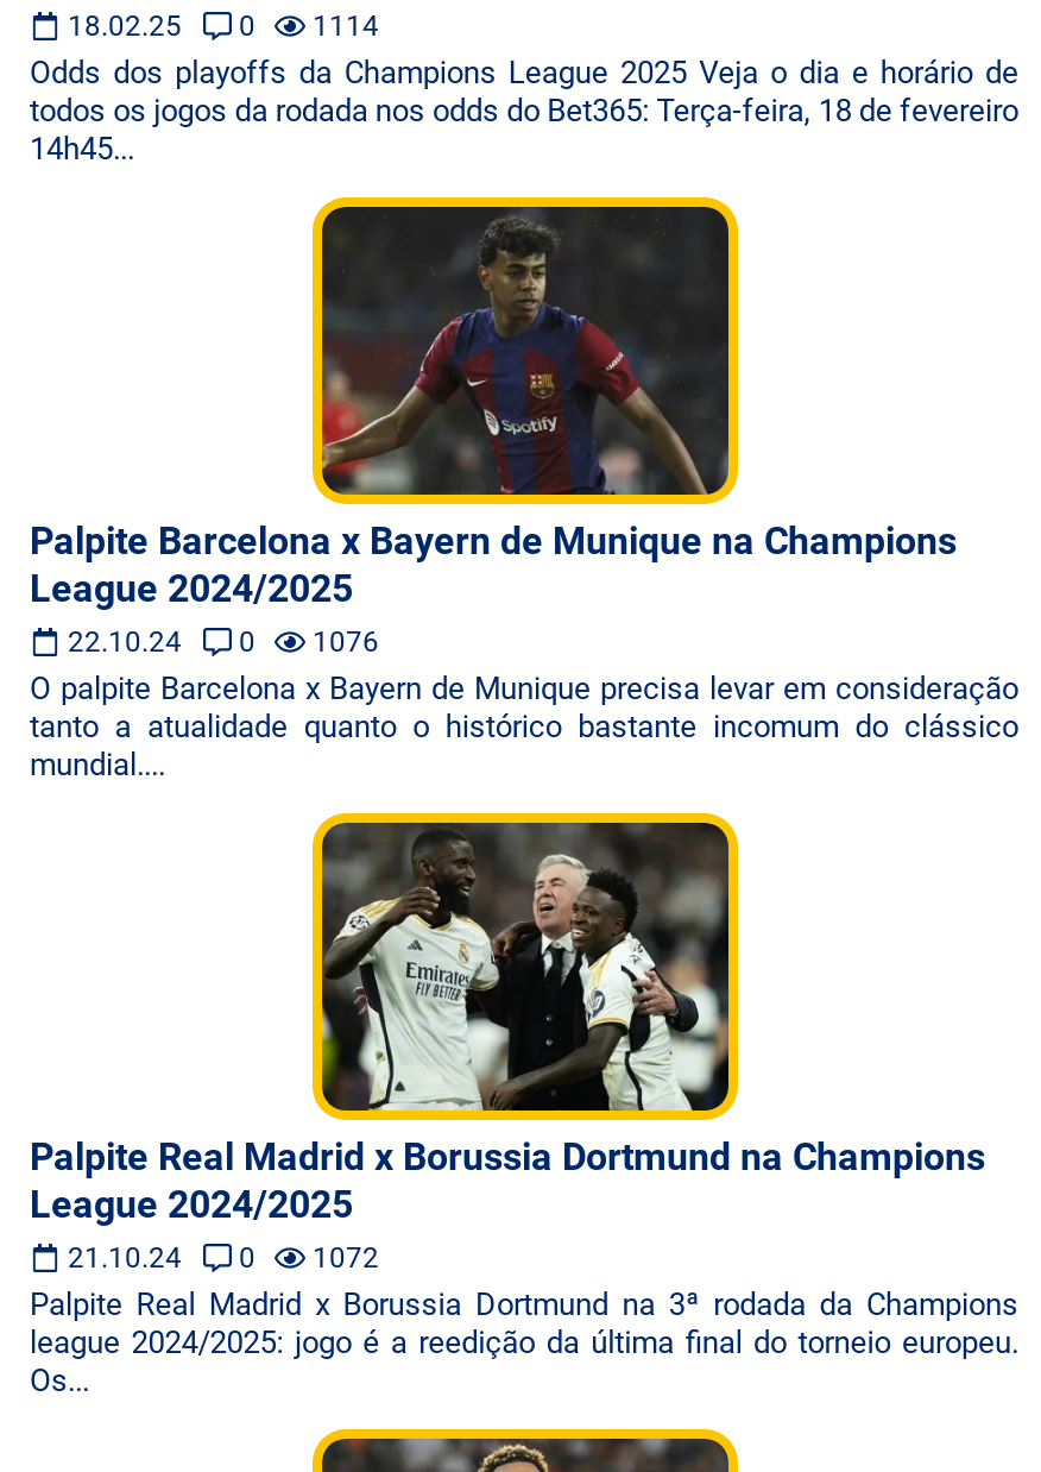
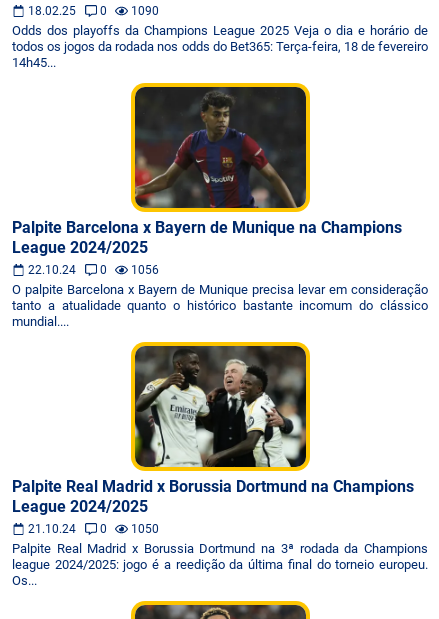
- 18.02.25 0 1114
+ 18.02.25 0 1090

- 22.10.24 0 1076
+ 22.10.24 0 1056

- 21.10.24 0 1072
+ 21.10.24 0 1050
